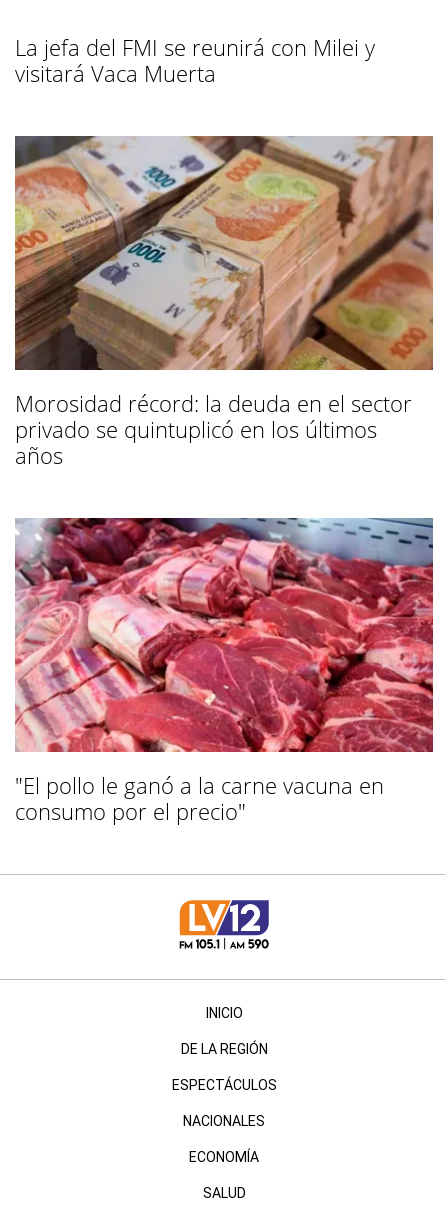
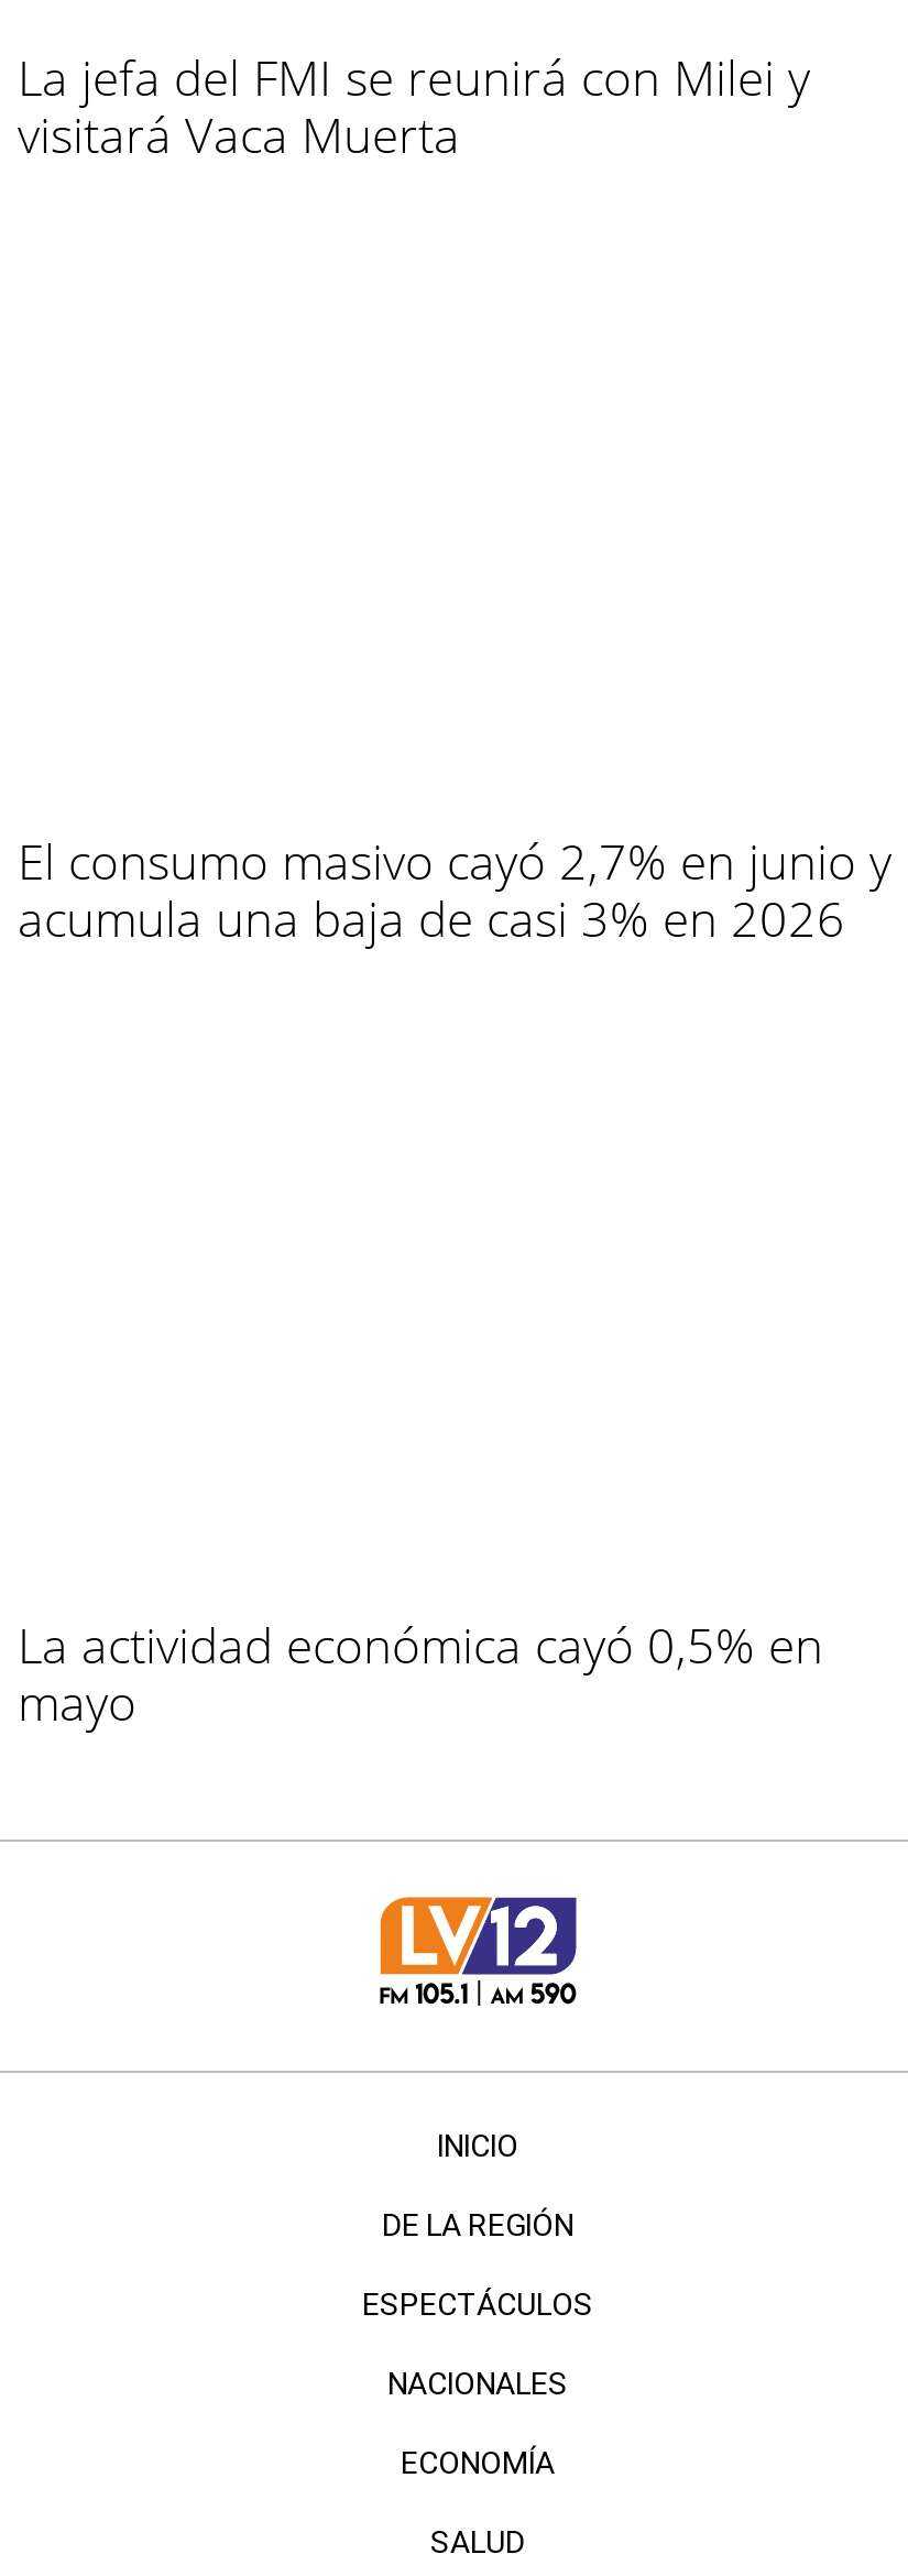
- [image]

- Morosidad récord: la deuda en el sector
- privado se quintuplicó en los últimos
- años
+ El consumo masivo cayó 2,7% en junio y
+ acumula una baja de casi 3% en 2026

- [image]

- "El pollo le ganó a la carne vacuna en
- consumo por el precio"
+ La actividad económica cayó 0,5% en
+ mayo
